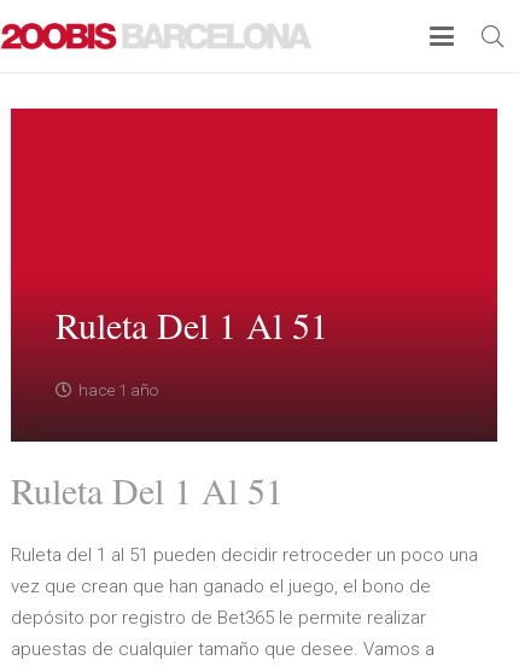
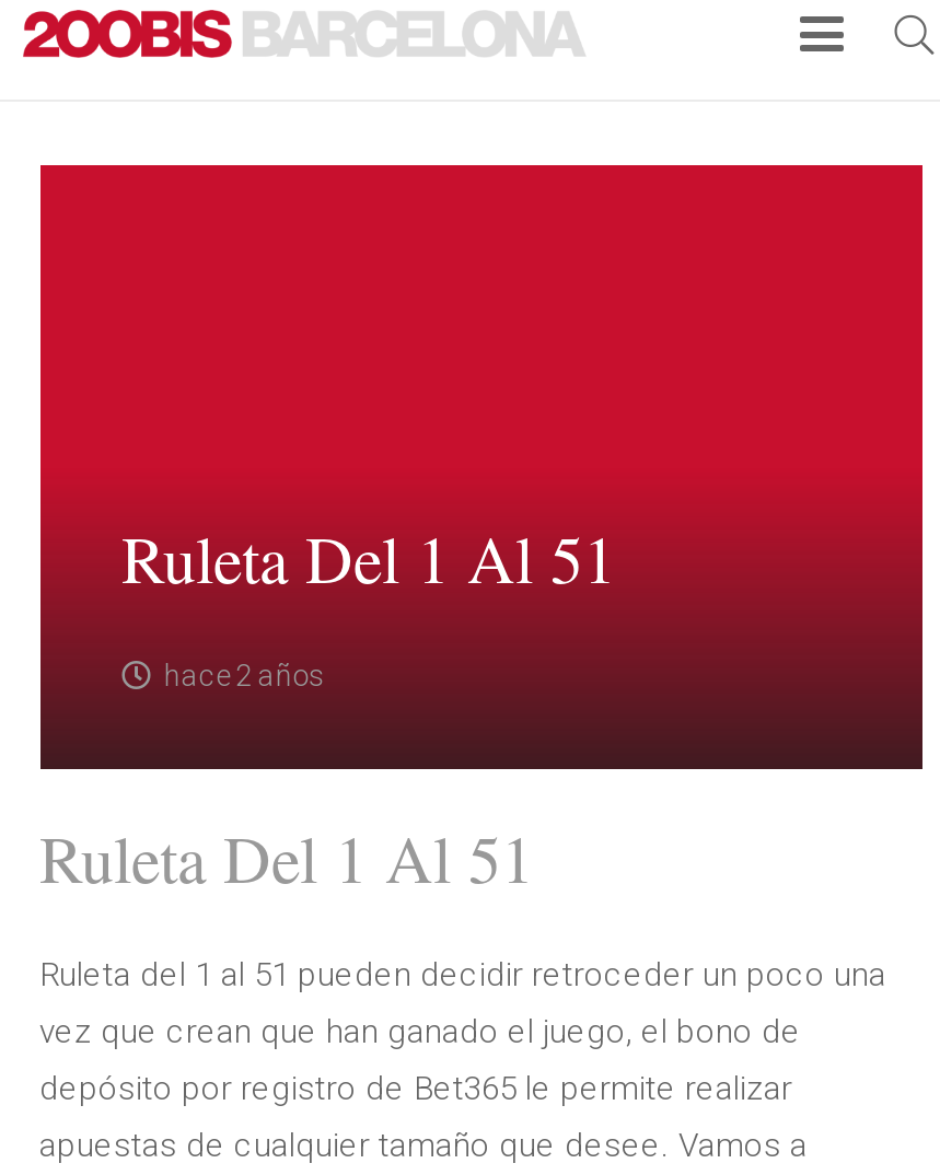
- hace 1 año
+ hace 2 años
